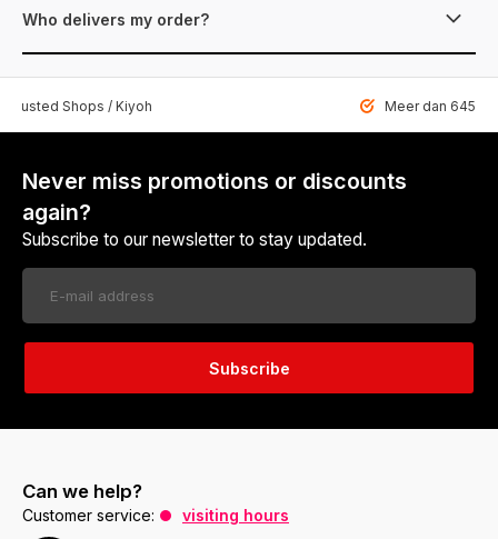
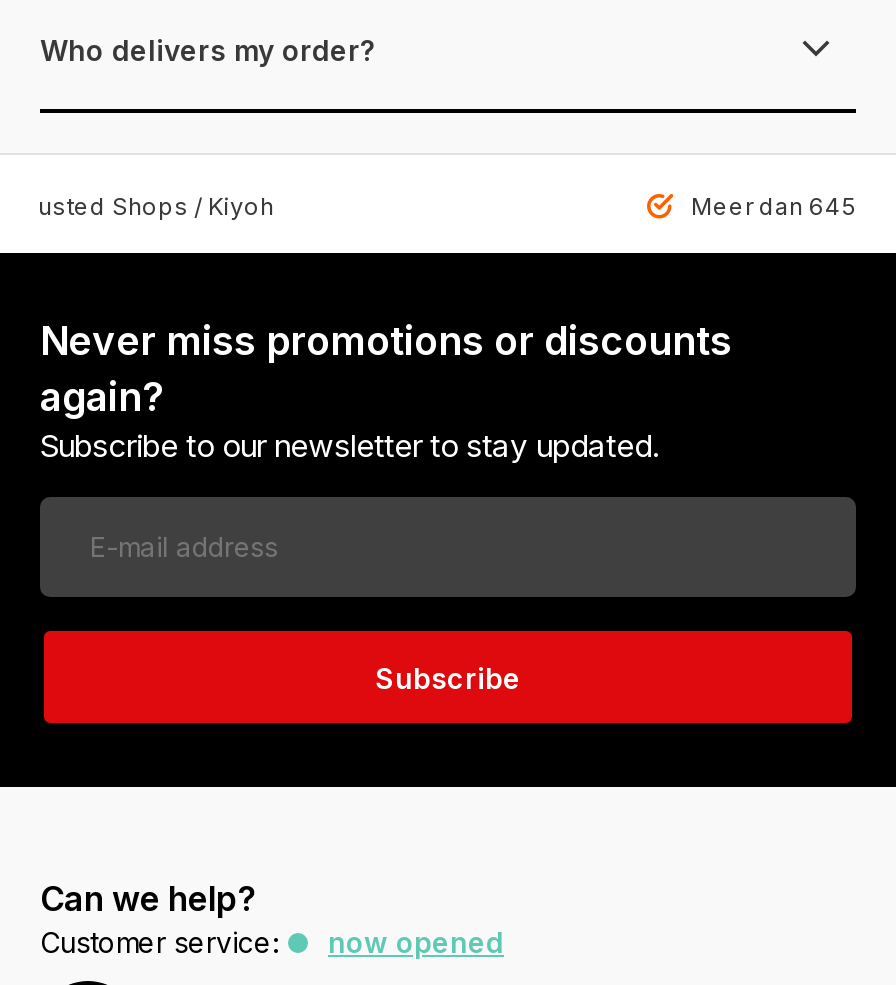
- visiting hours
+ now opened
